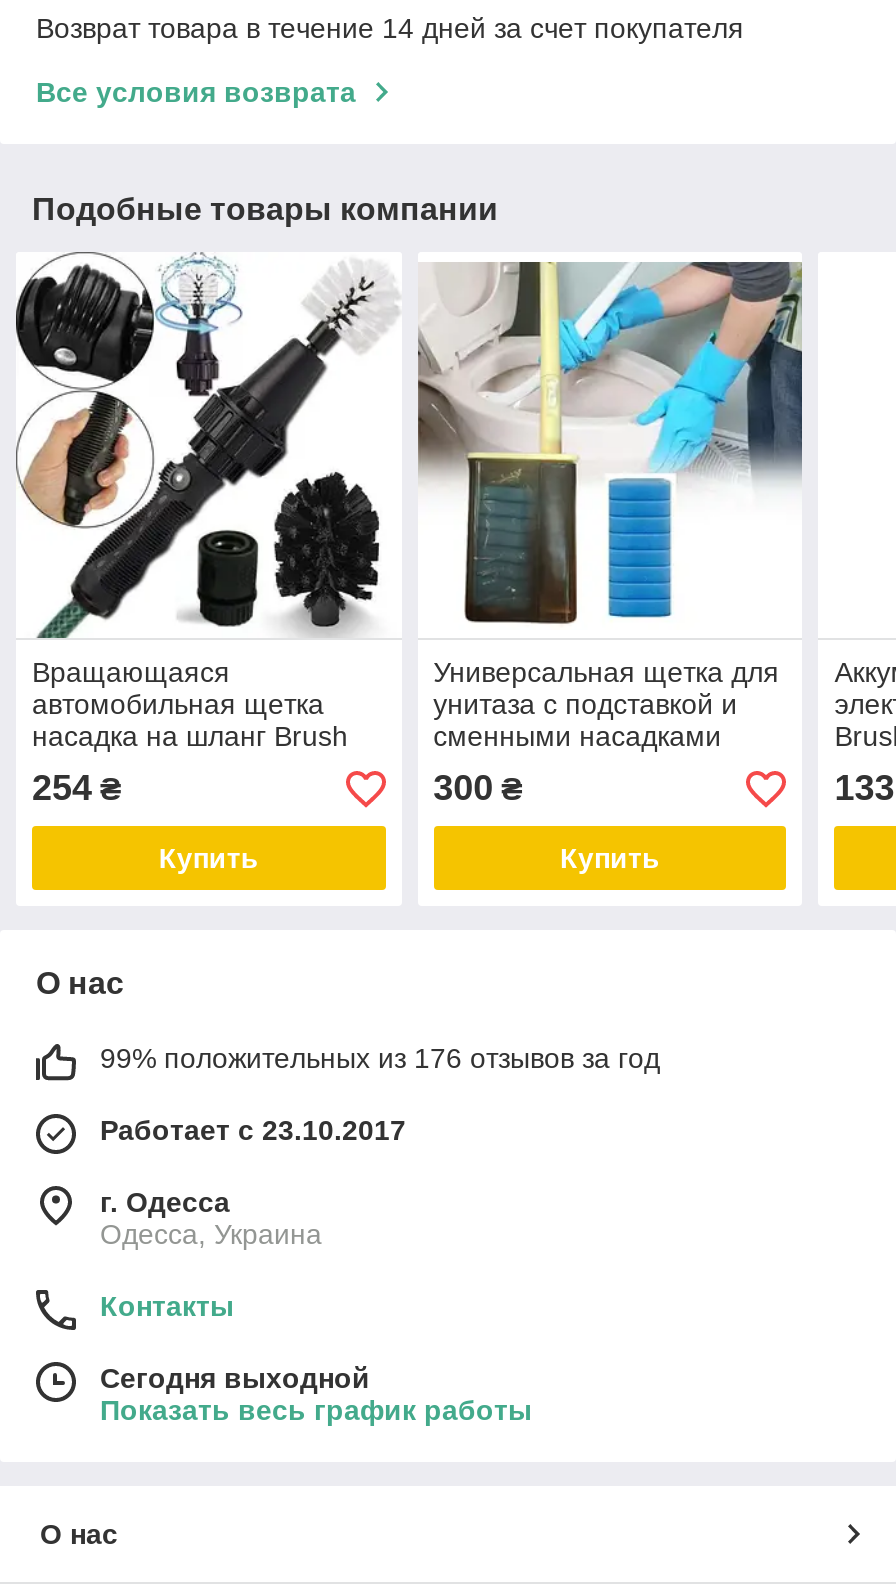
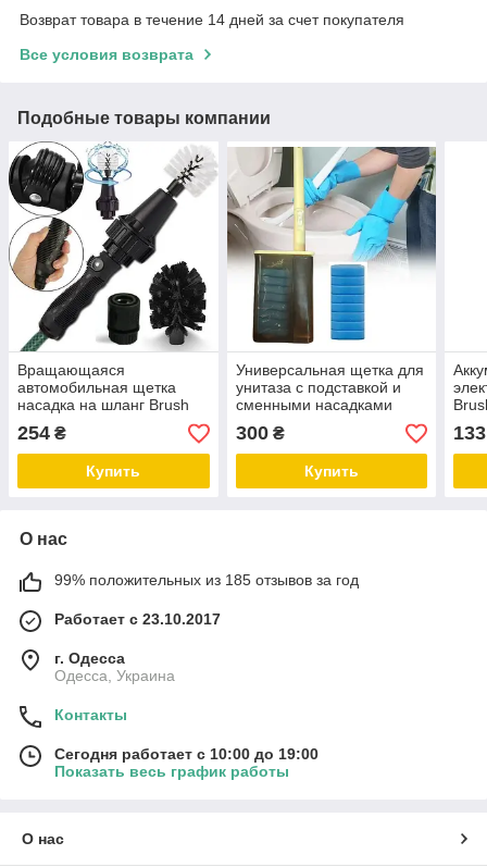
- 99% положительных из 176 отзывов за год
+ 99% положительных из 185 отзывов за год

- Сегодня выходной
+ Сегодня работает с 10:00 до 19:00
